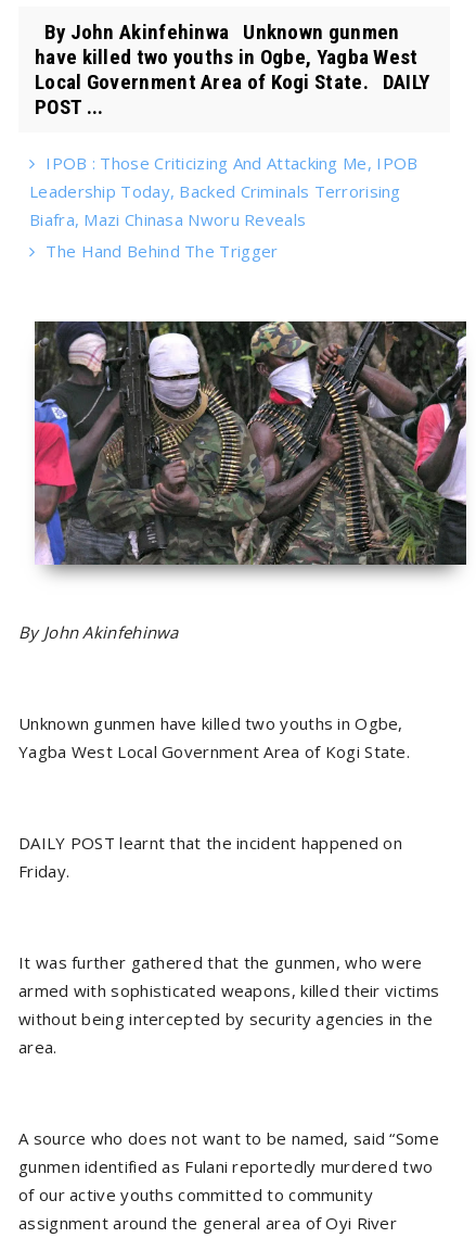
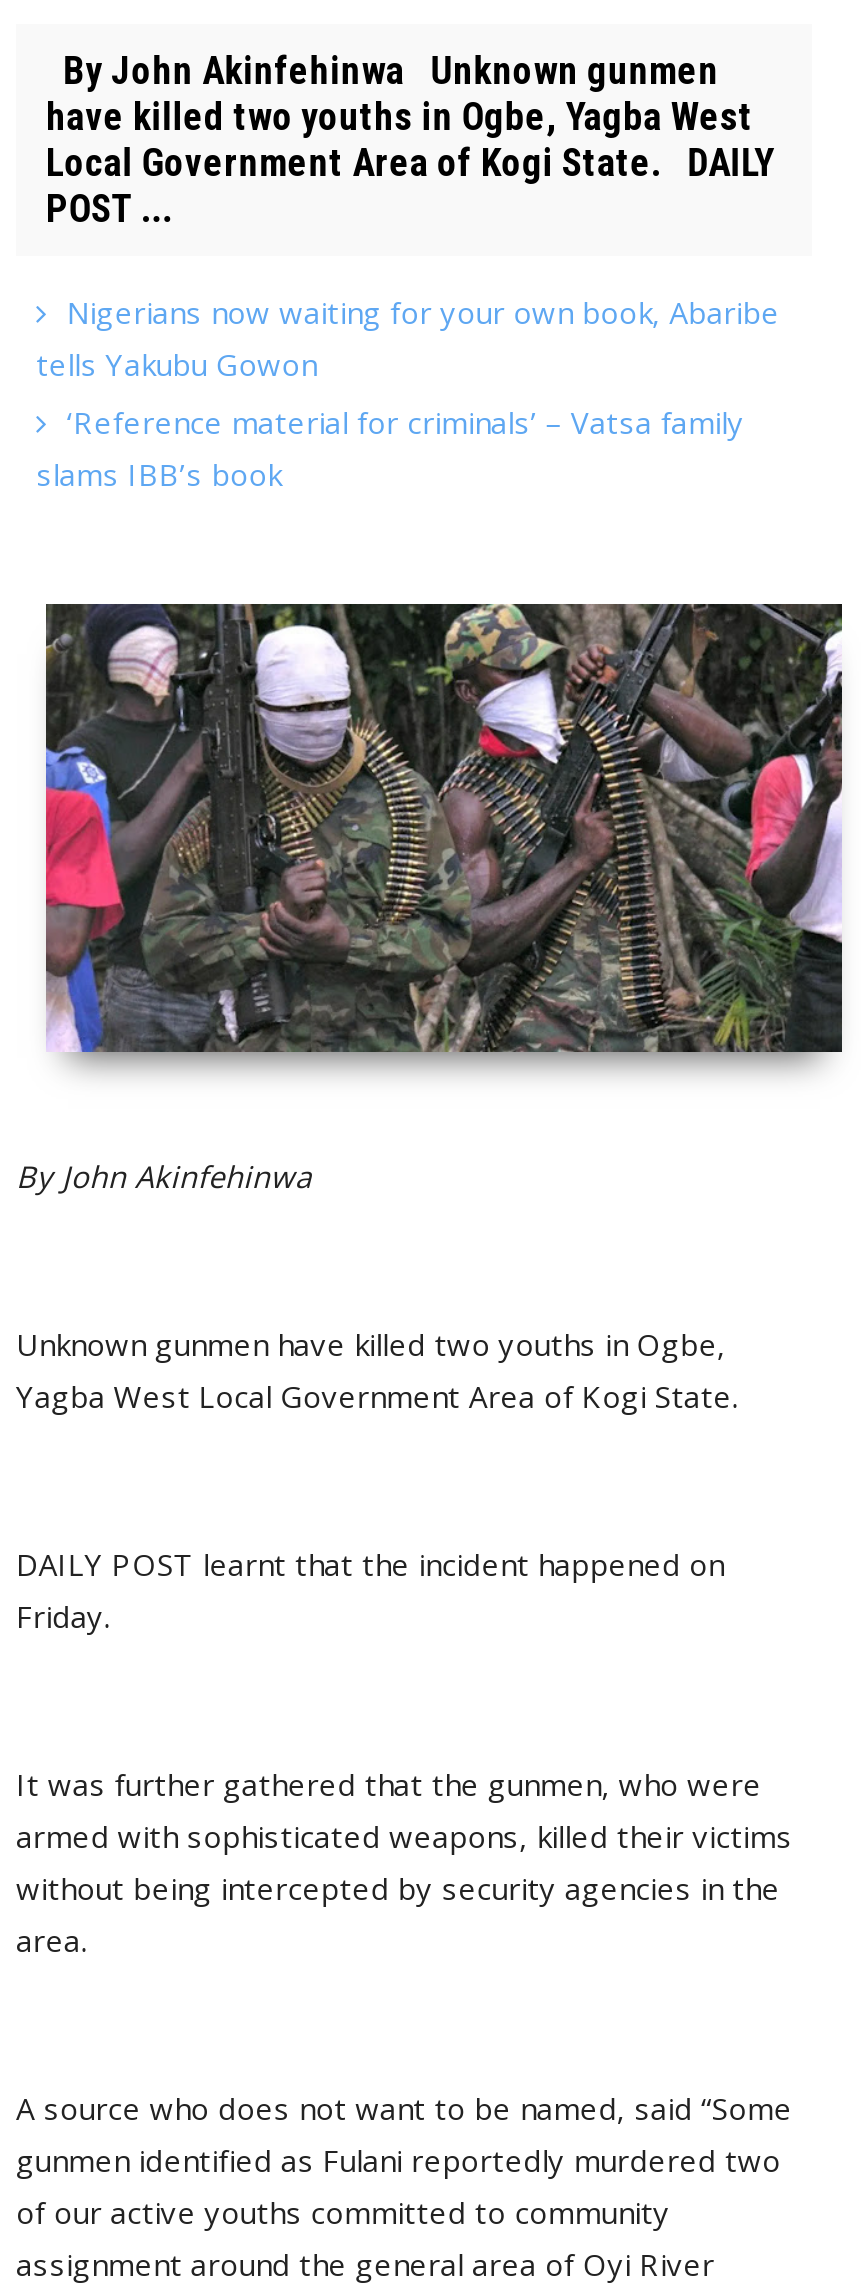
- IPOB : Those Criticizing And Attacking Me, IPOB
- Leadership Today, Backed Criminals Terrorising
- Biafra, Mazi Chinasa Nworu Reveals
- The Hand Behind The Trigger
+ Nigerians now waiting for your own book, Abaribe
+ tells Yakubu Gowon
+ ‘Reference material for criminals’ – Vatsa family
+ slams IBB’s book
